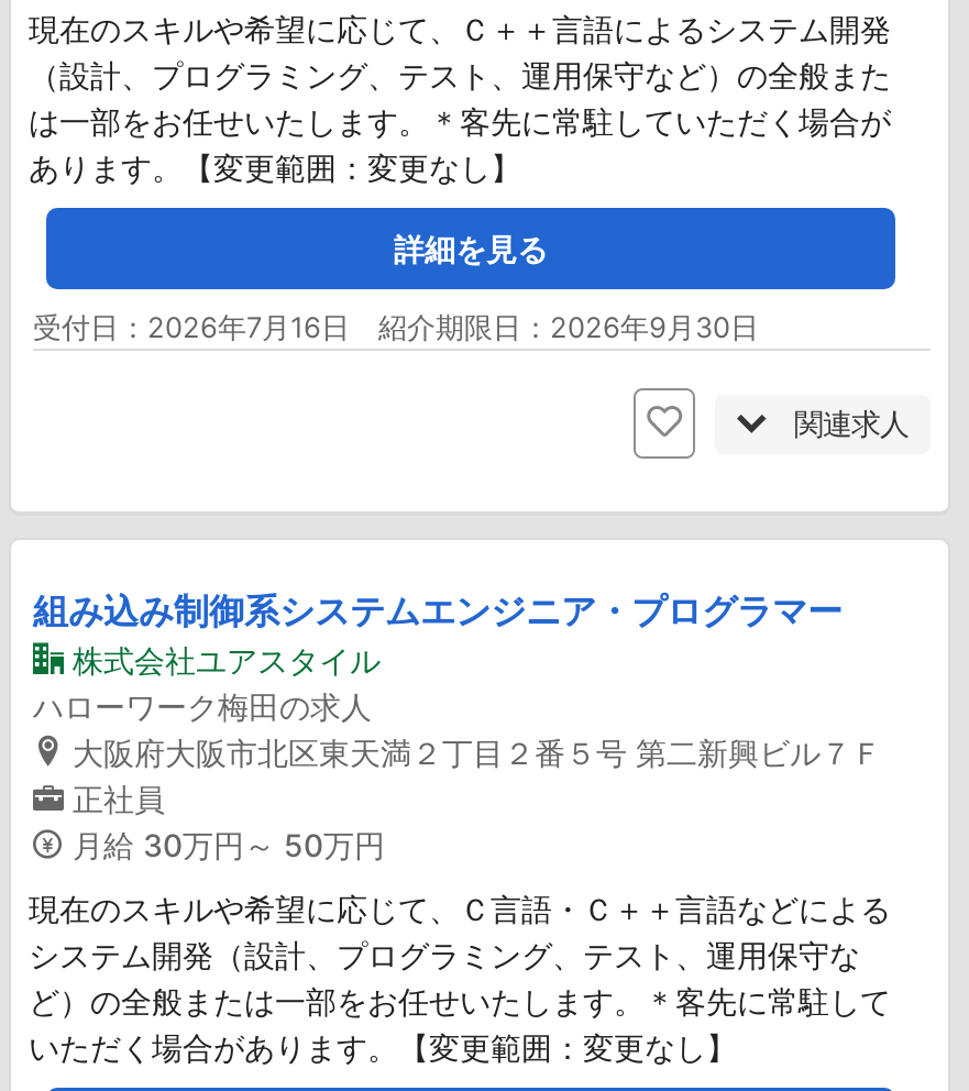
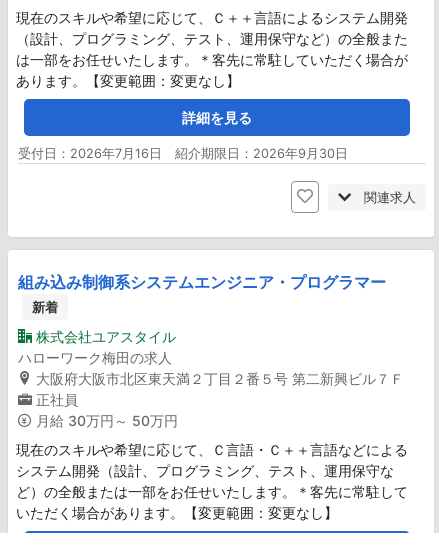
+ 新着
